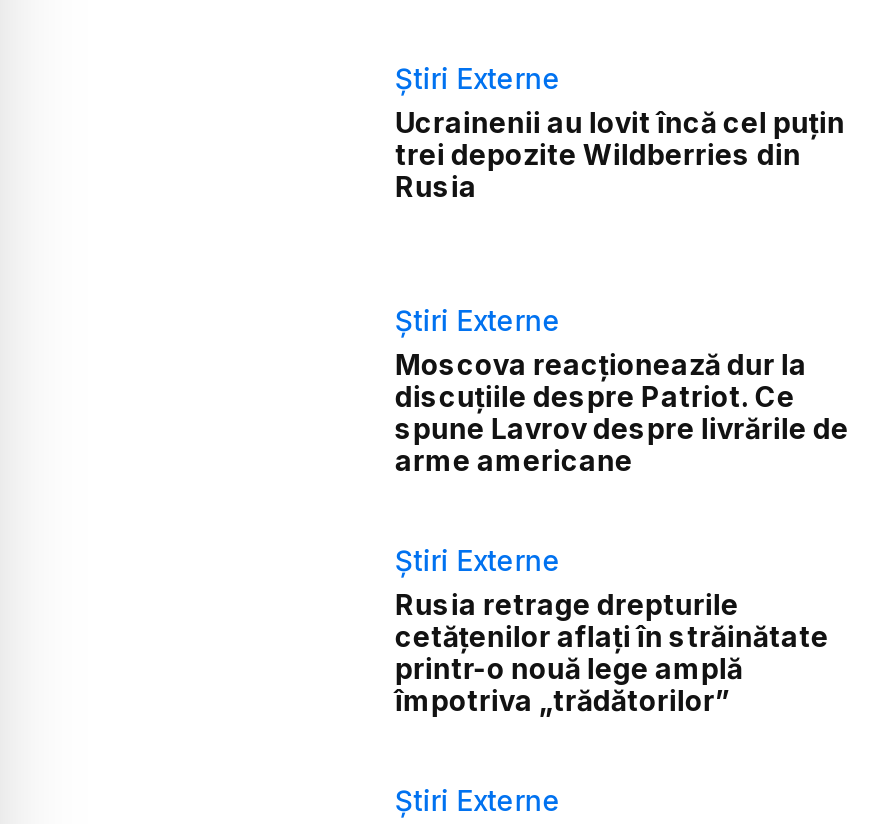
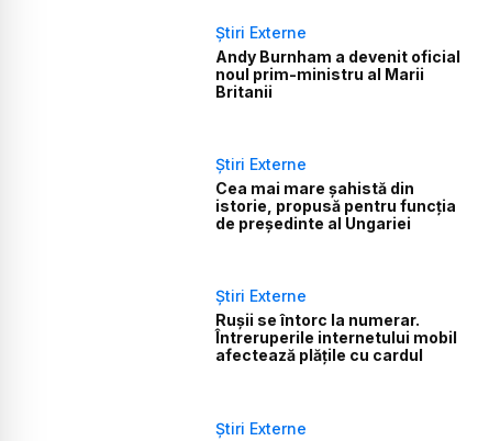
- Ucrainenii au lovit încă cel puțin
- trei depozite Wildberries din
- Rusia
+ Andy Burnham a devenit oficial
+ noul prim-ministru al Marii
+ Britanii

- Moscova reacționează dur la
- discuțiile despre Patriot. Ce
- spune Lavrov despre livrările de
- arme americane
+ Cea mai mare șahistă din
+ istorie, propusă pentru funcția
+ de președinte al Ungariei

- Rusia retrage drepturile
- cetățenilor aflați în străinătate
- printr-o nouă lege amplă
- împotriva „trădătorilor”
+ Rușii se întorc la numerar.
+ Întreruperile internetului mobil
+ afectează plățile cu cardul
